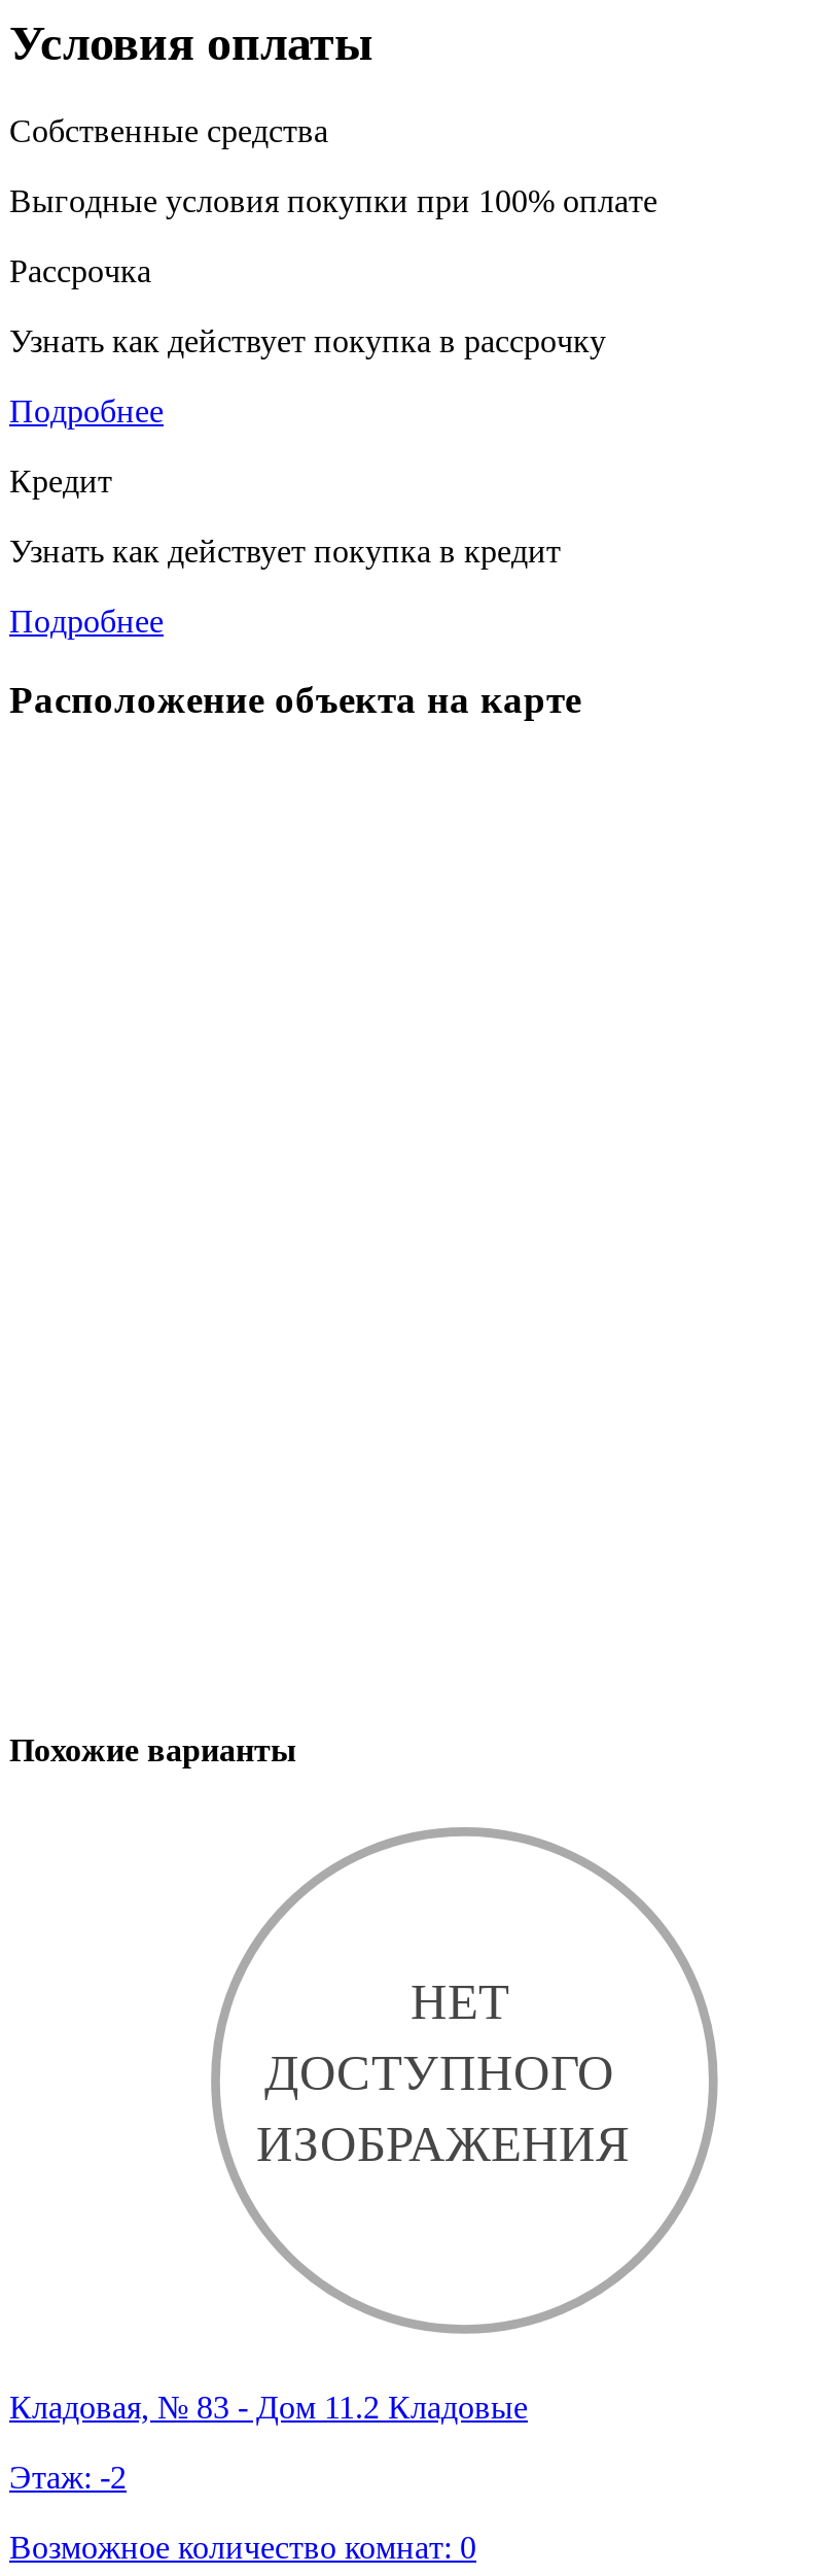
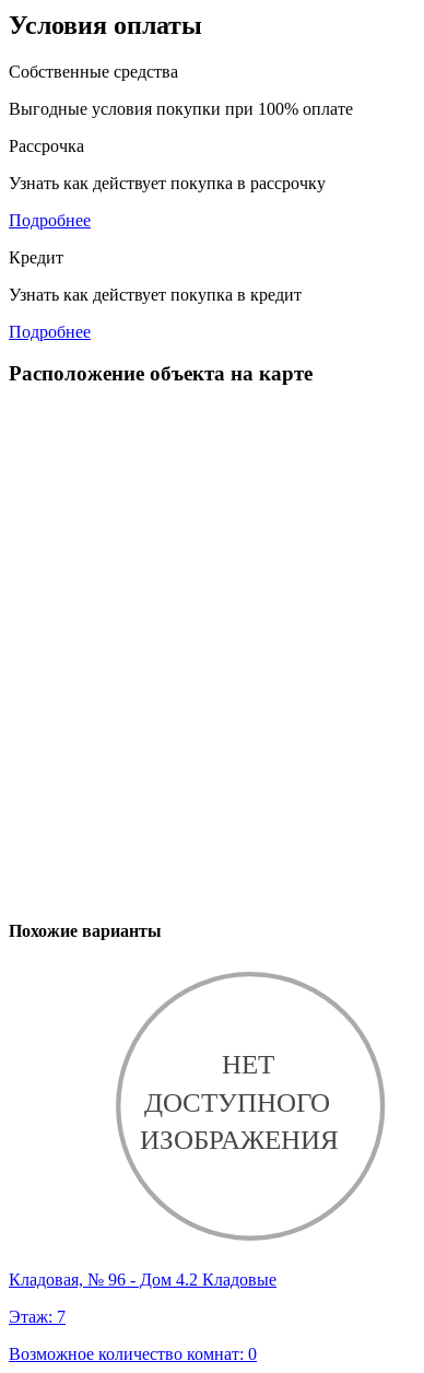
- Кладовая, № 83 - Дом 11.2 Кладовые
+ Кладовая, № 96 - Дом 4.2 Кладовые

- Этаж: -2
+ Этаж: 7
